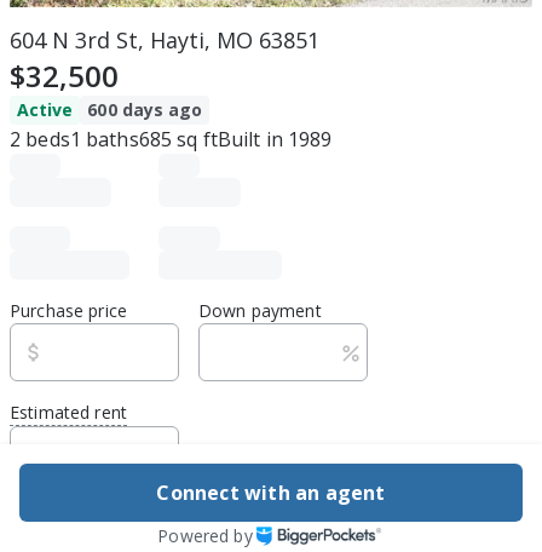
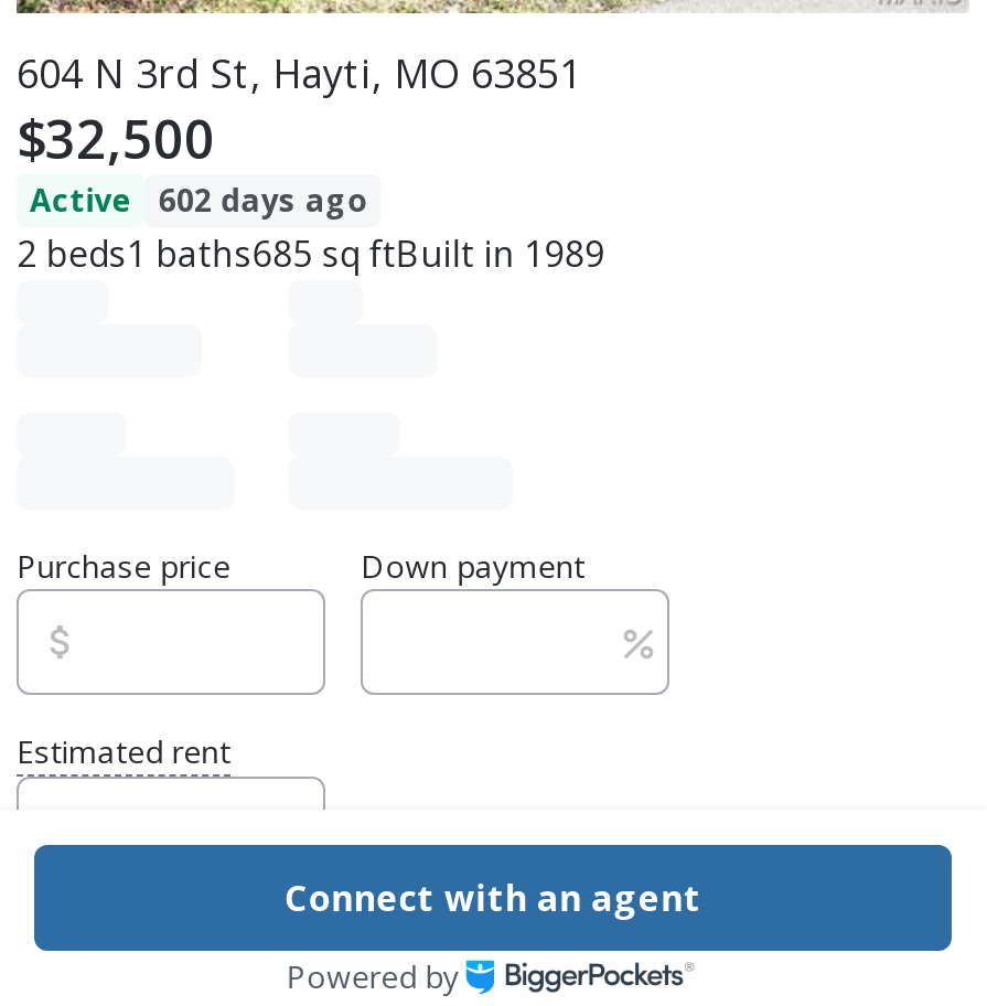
- Active 600 days ago
+ Active 602 days ago
